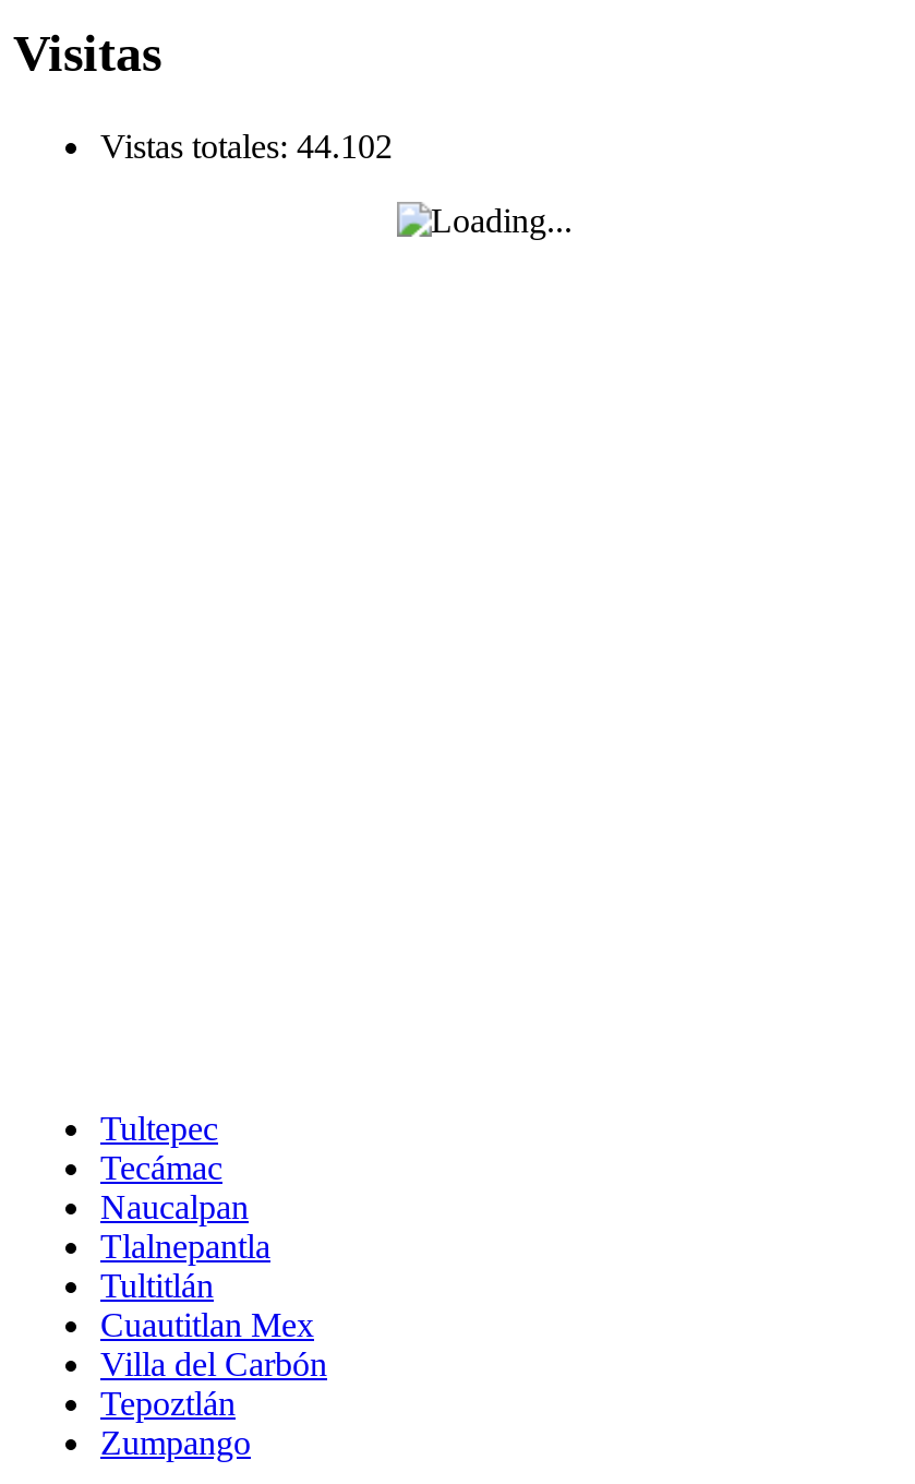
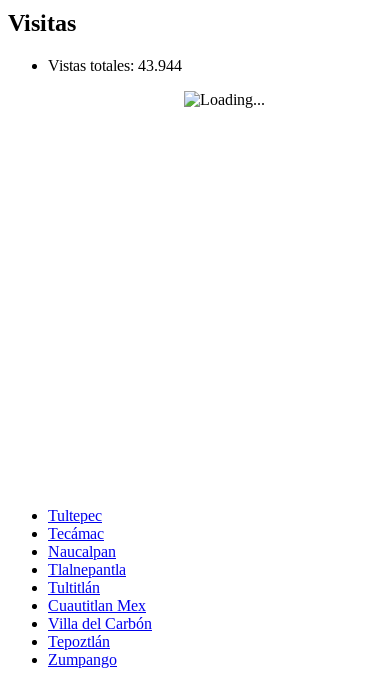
- Vistas totales: 44.102
+ Vistas totales: 43.944
